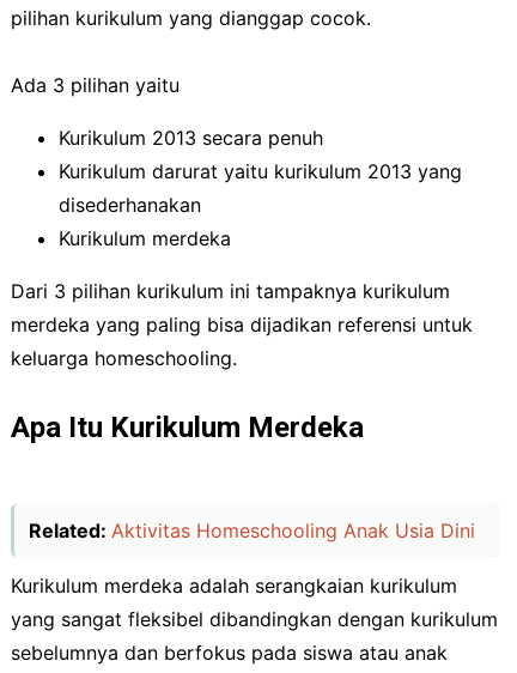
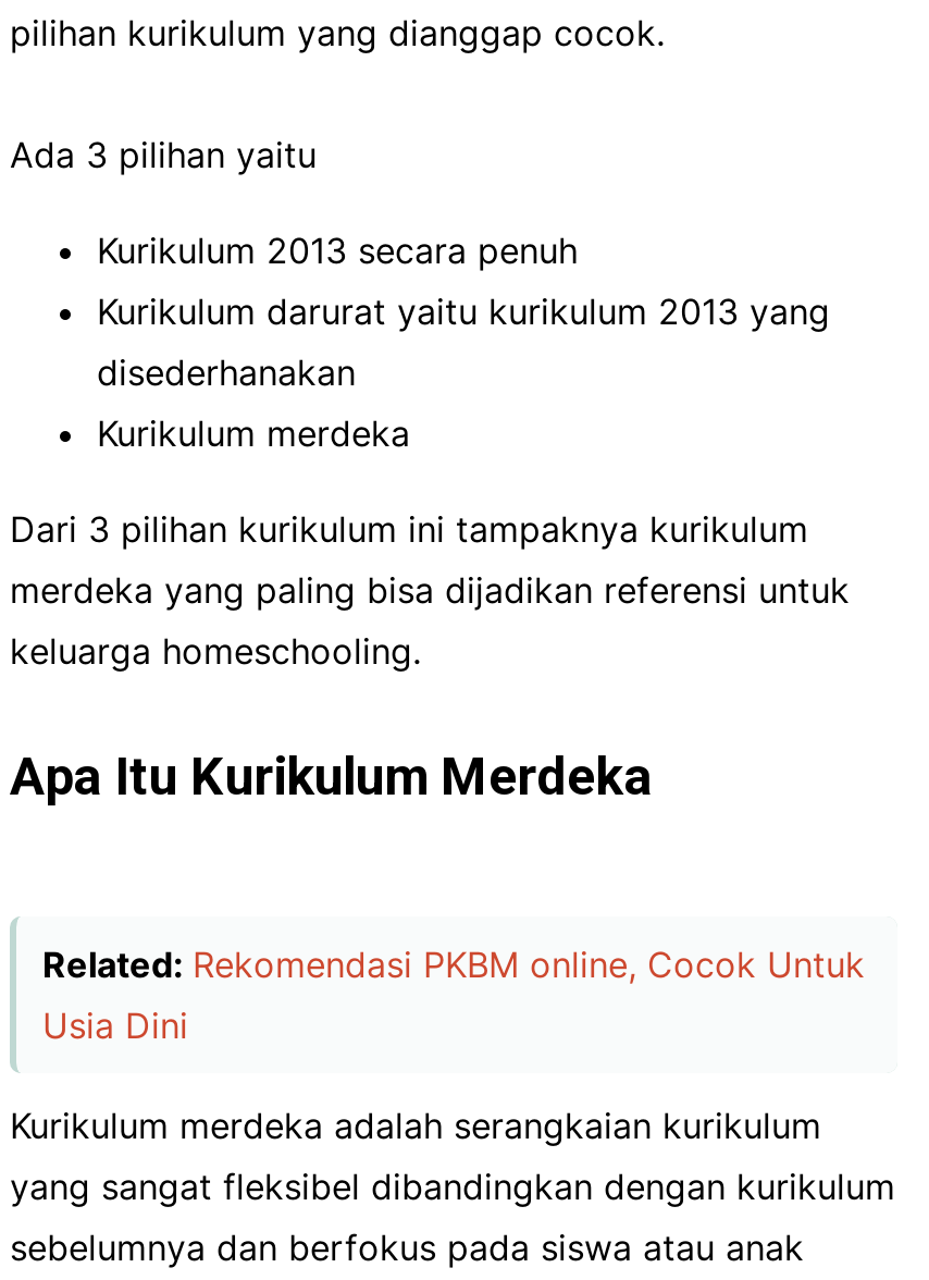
- Related: Aktivitas Homeschooling Anak Usia Dini
+ Related: Rekomendasi PKBM online, Cocok Untuk
+ Usia Dini
